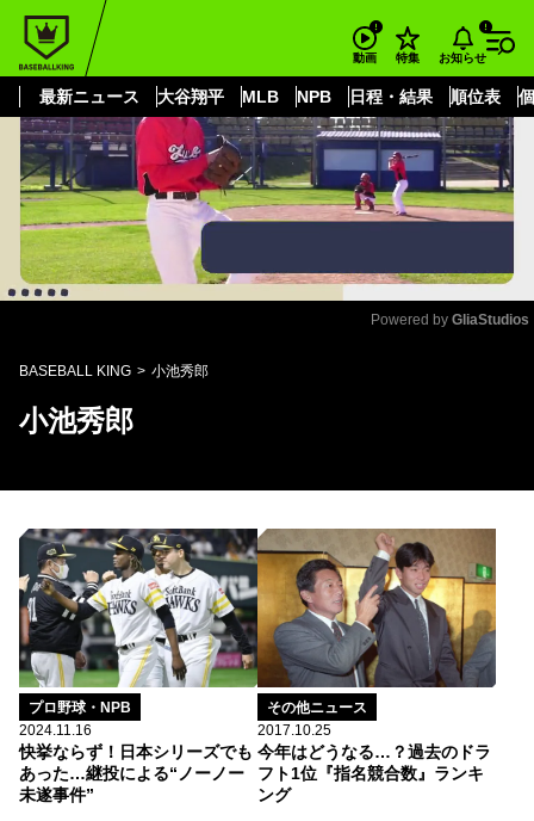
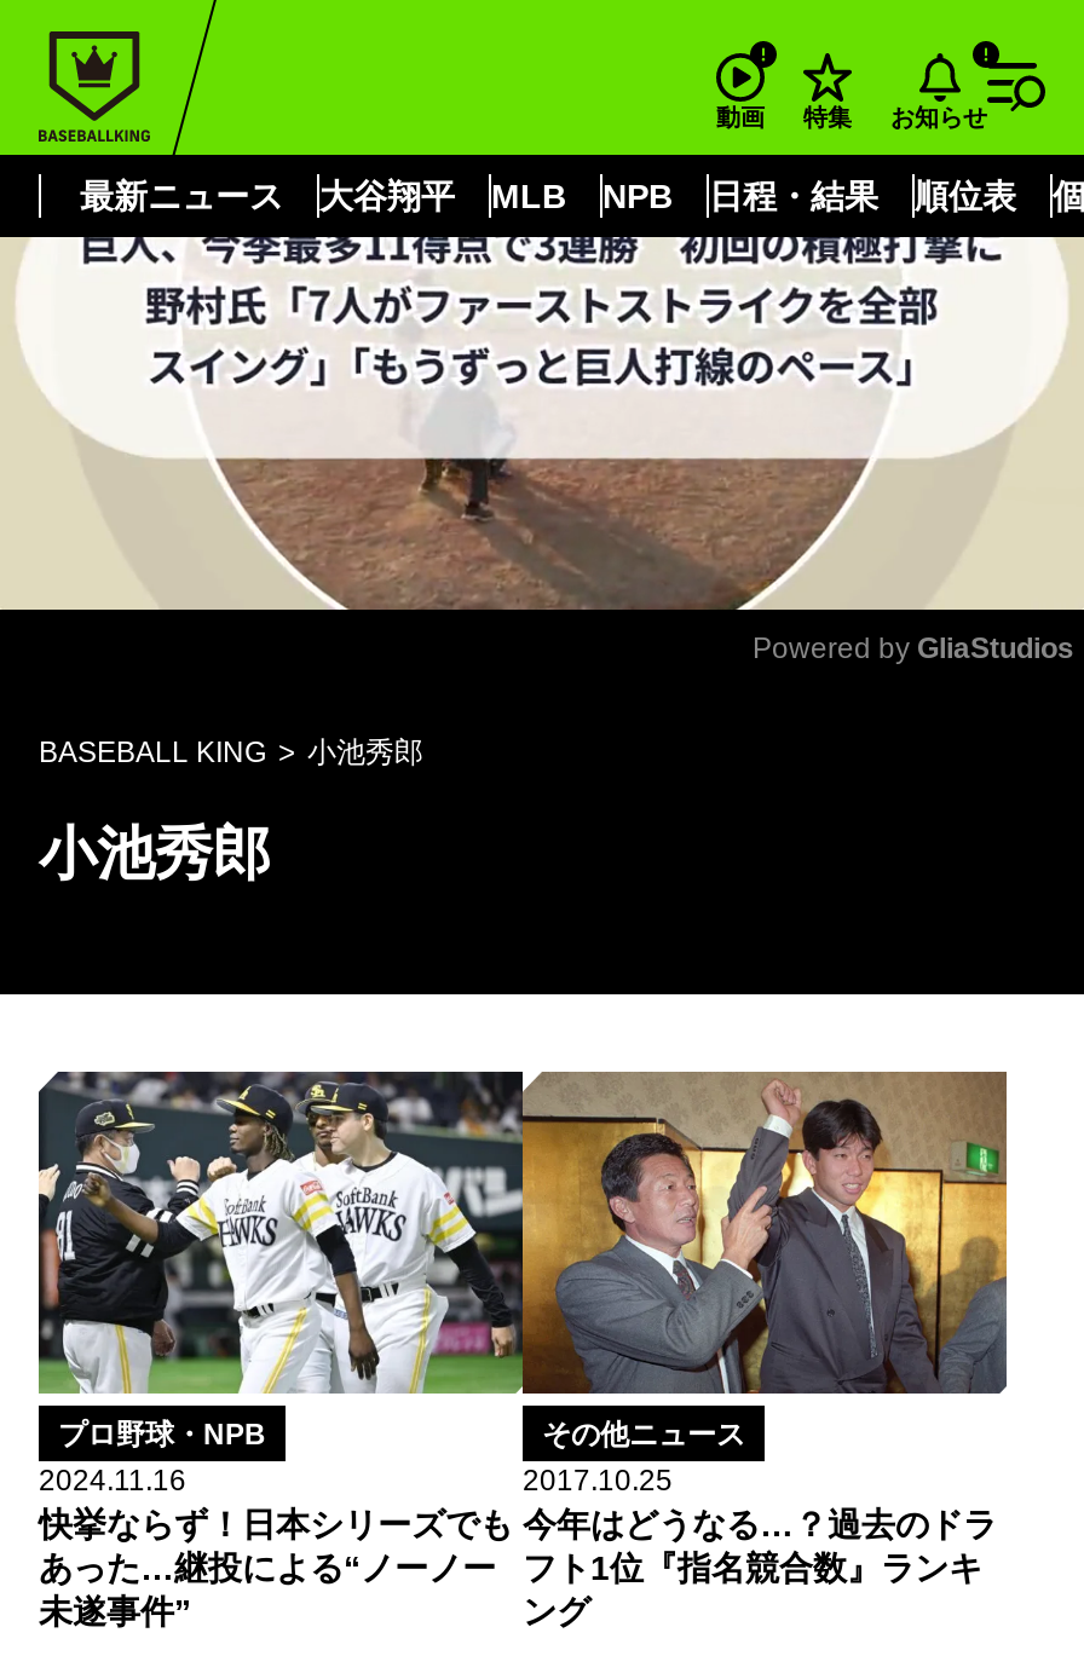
- [image]
+ [image]
